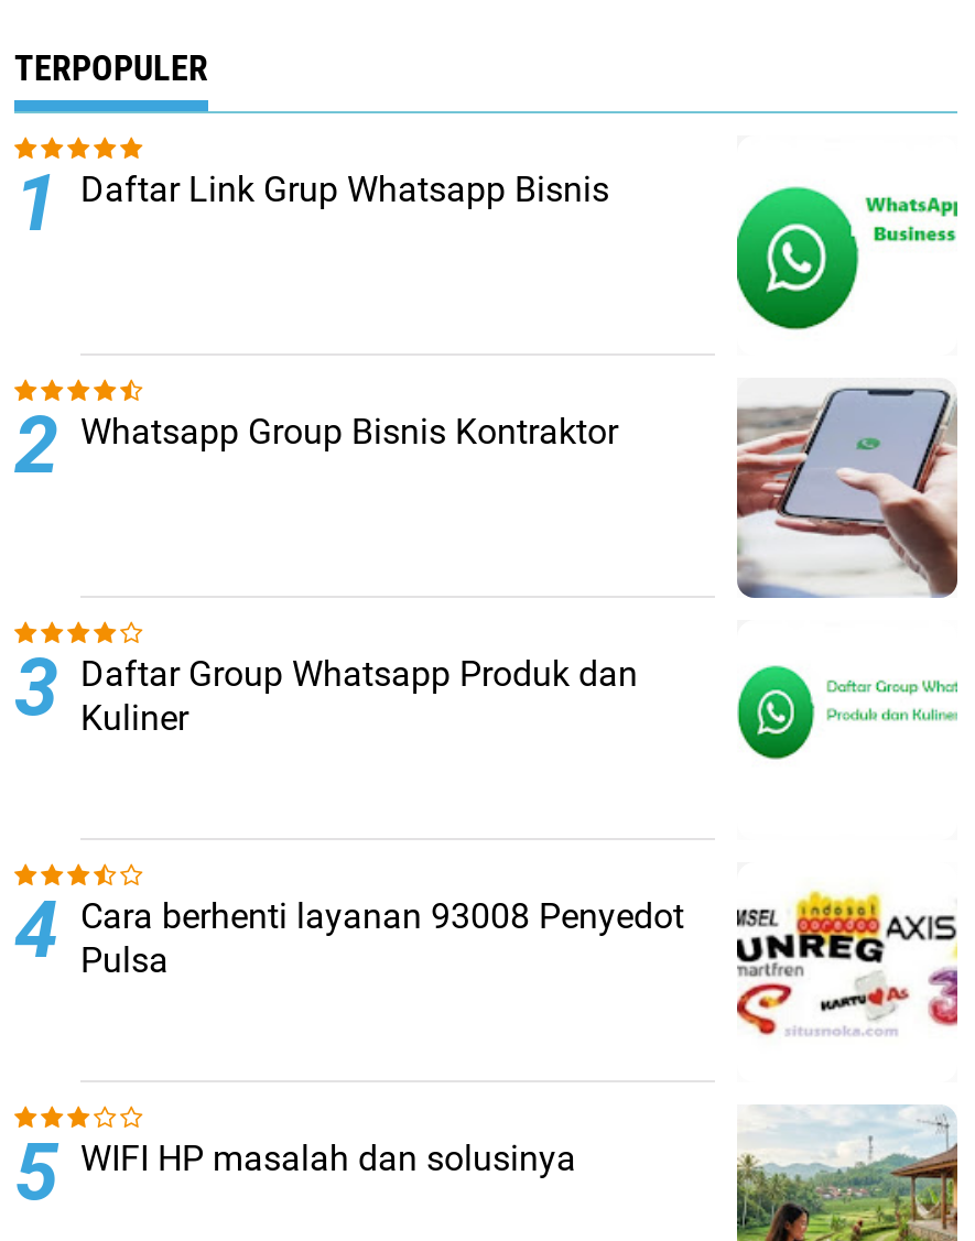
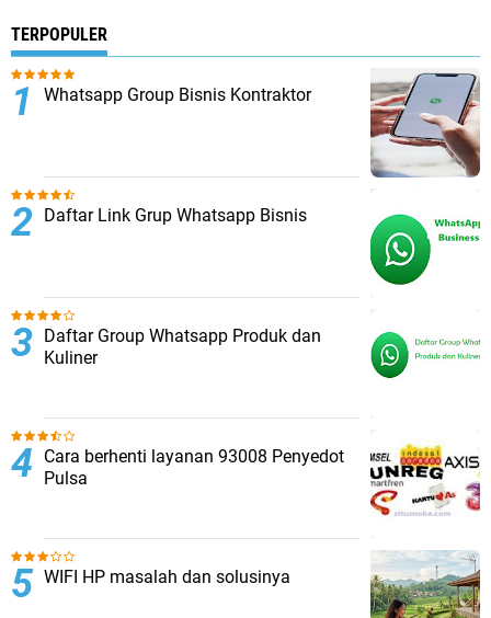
moved down: Daftar Link Grup Whatsapp Bisnis

moved down: [image]

moved up: [image]

moved up: Whatsapp Group Bisnis Kontraktor
